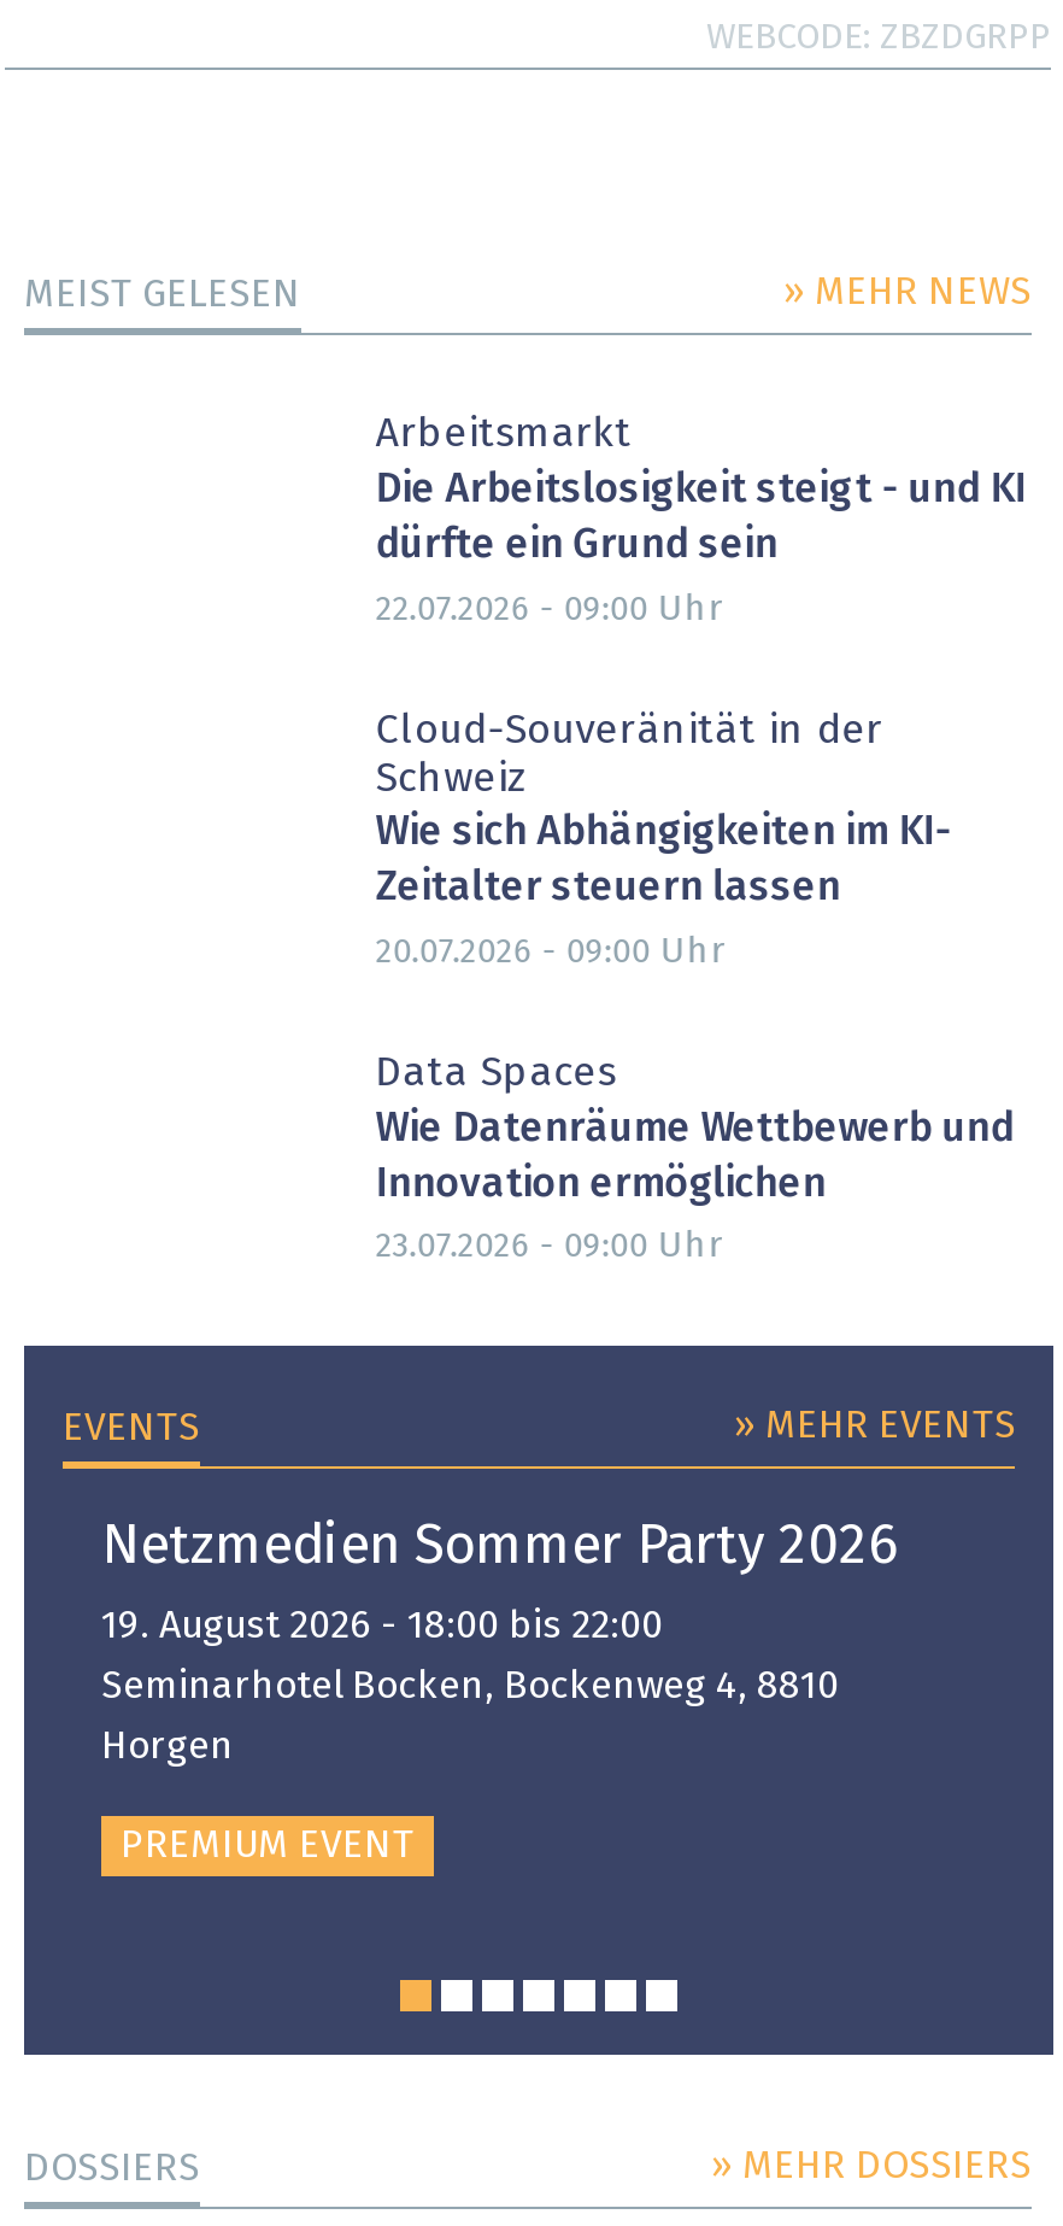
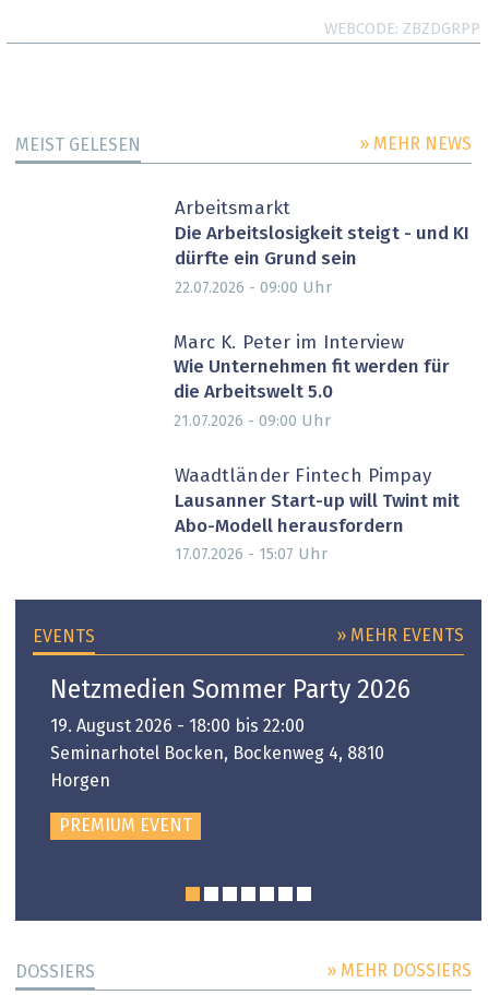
- Cloud-Souveränität in der
- Schweiz
- Wie sich Abhängigkeiten im KI-
- Zeitalter steuern lassen
+ Marc K. Peter im Interview
+ Wie Unternehmen fit werden für
+ die Arbeitswelt 5.0

- 20.07.2026 - 09:00 Uhr
+ 21.07.2026 - 09:00 Uhr

- Data Spaces
- Wie Datenräume Wettbewerb und
- Innovation ermöglichen
+ Waadtländer Fintech Pimpay
+ Lausanner Start-up will Twint mit
+ Abo-Modell herausfordern

- 23.07.2026 - 09:00 Uhr
+ 17.07.2026 - 15:07 Uhr
